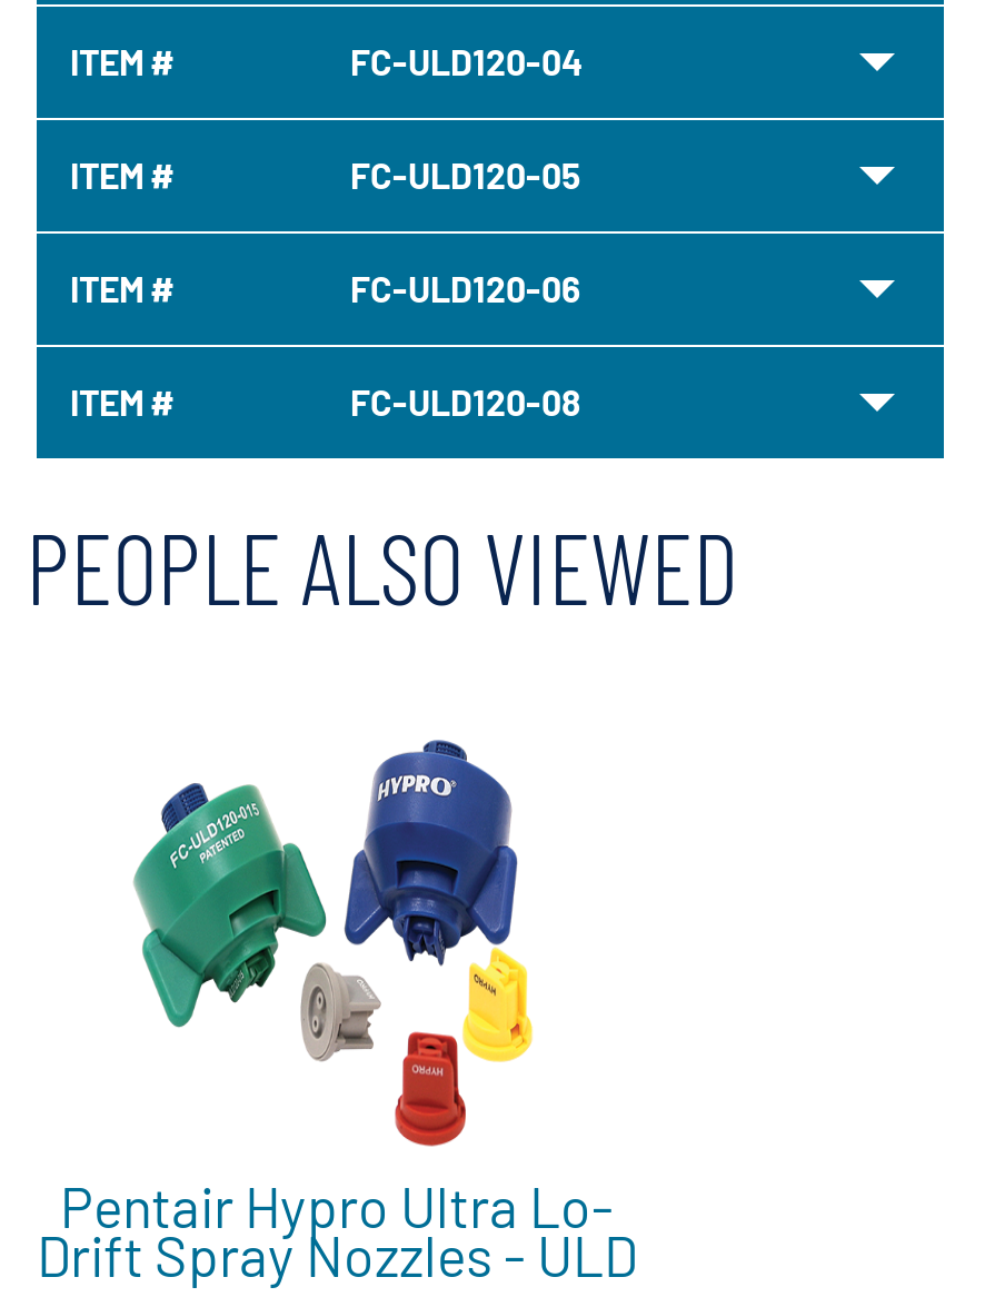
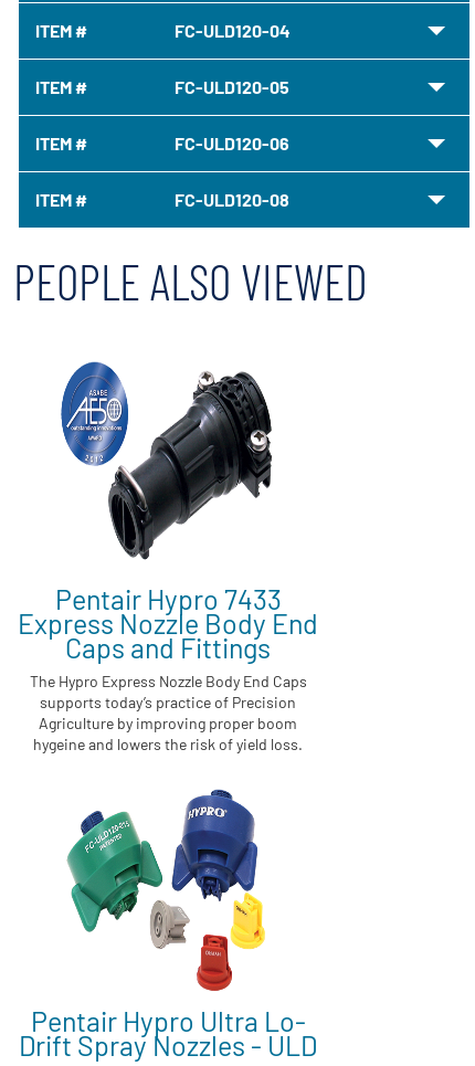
+ [image]
+ Pentair Hypro 7433
+ Express Nozzle Body End
+ Caps and Fittings
+ The Hypro Express Nozzle Body End Caps
+ supports today’s practice of Precision
+ Agriculture by improving proper boom
+ hygeine and lowers the risk of yield loss.
